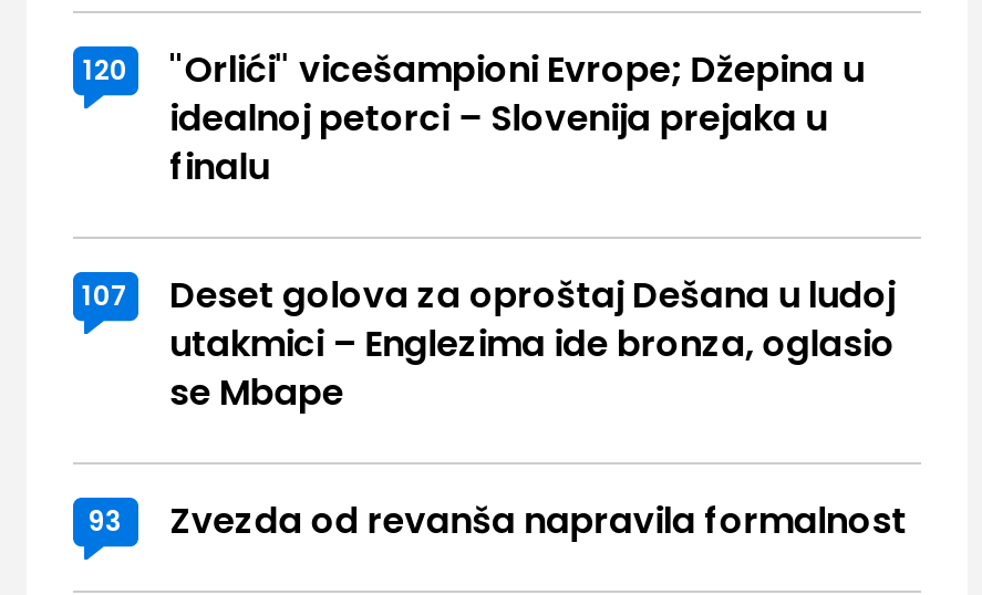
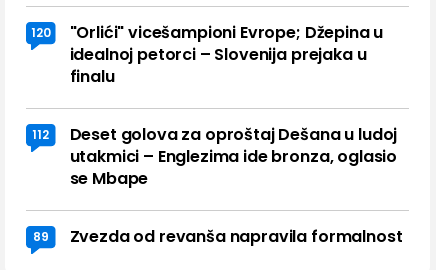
- 107 Deset golova za oproštaj Dešana u ludoj
+ 112 Deset golova za oproštaj Dešana u ludoj

- 93 Zvezda od revanša napravila formalnost
+ 89 Zvezda od revanša napravila formalnost
